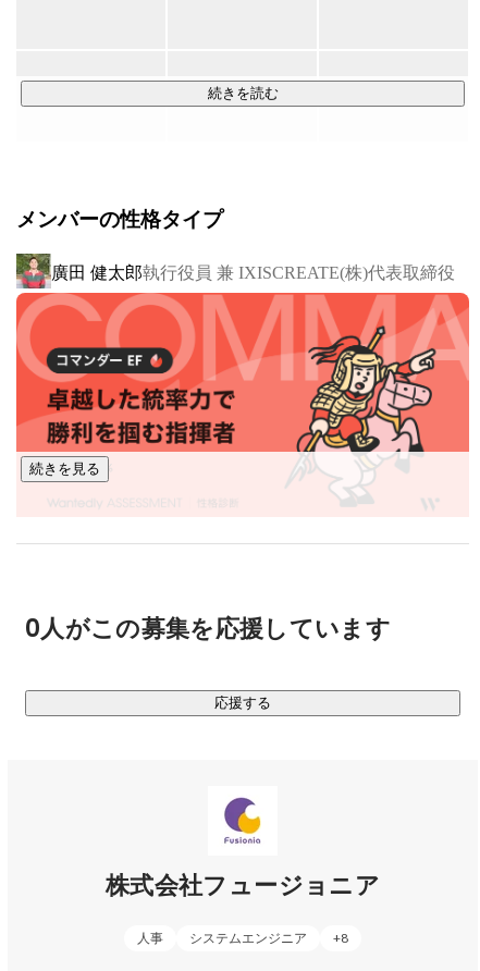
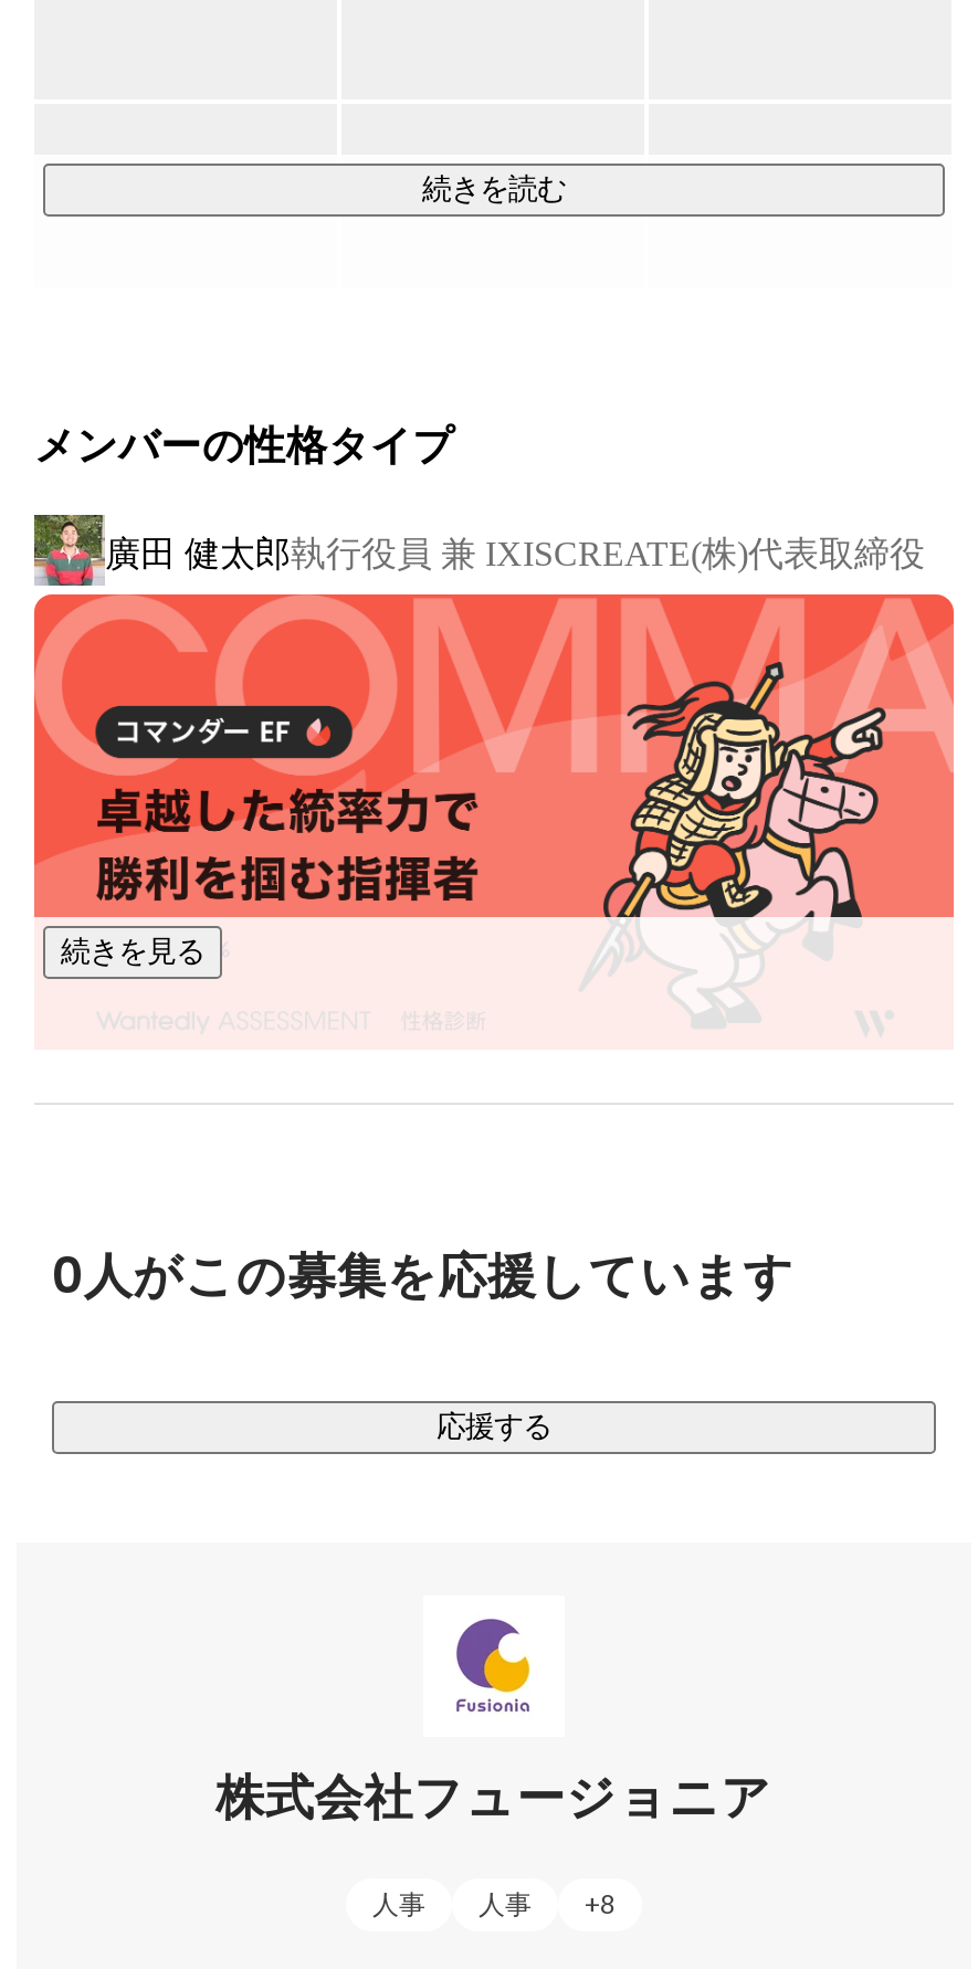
- システムエンジニア
+ 人事
